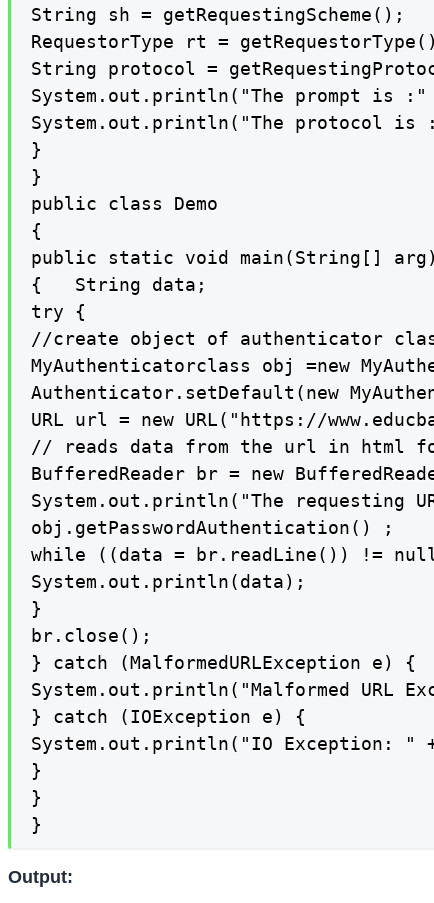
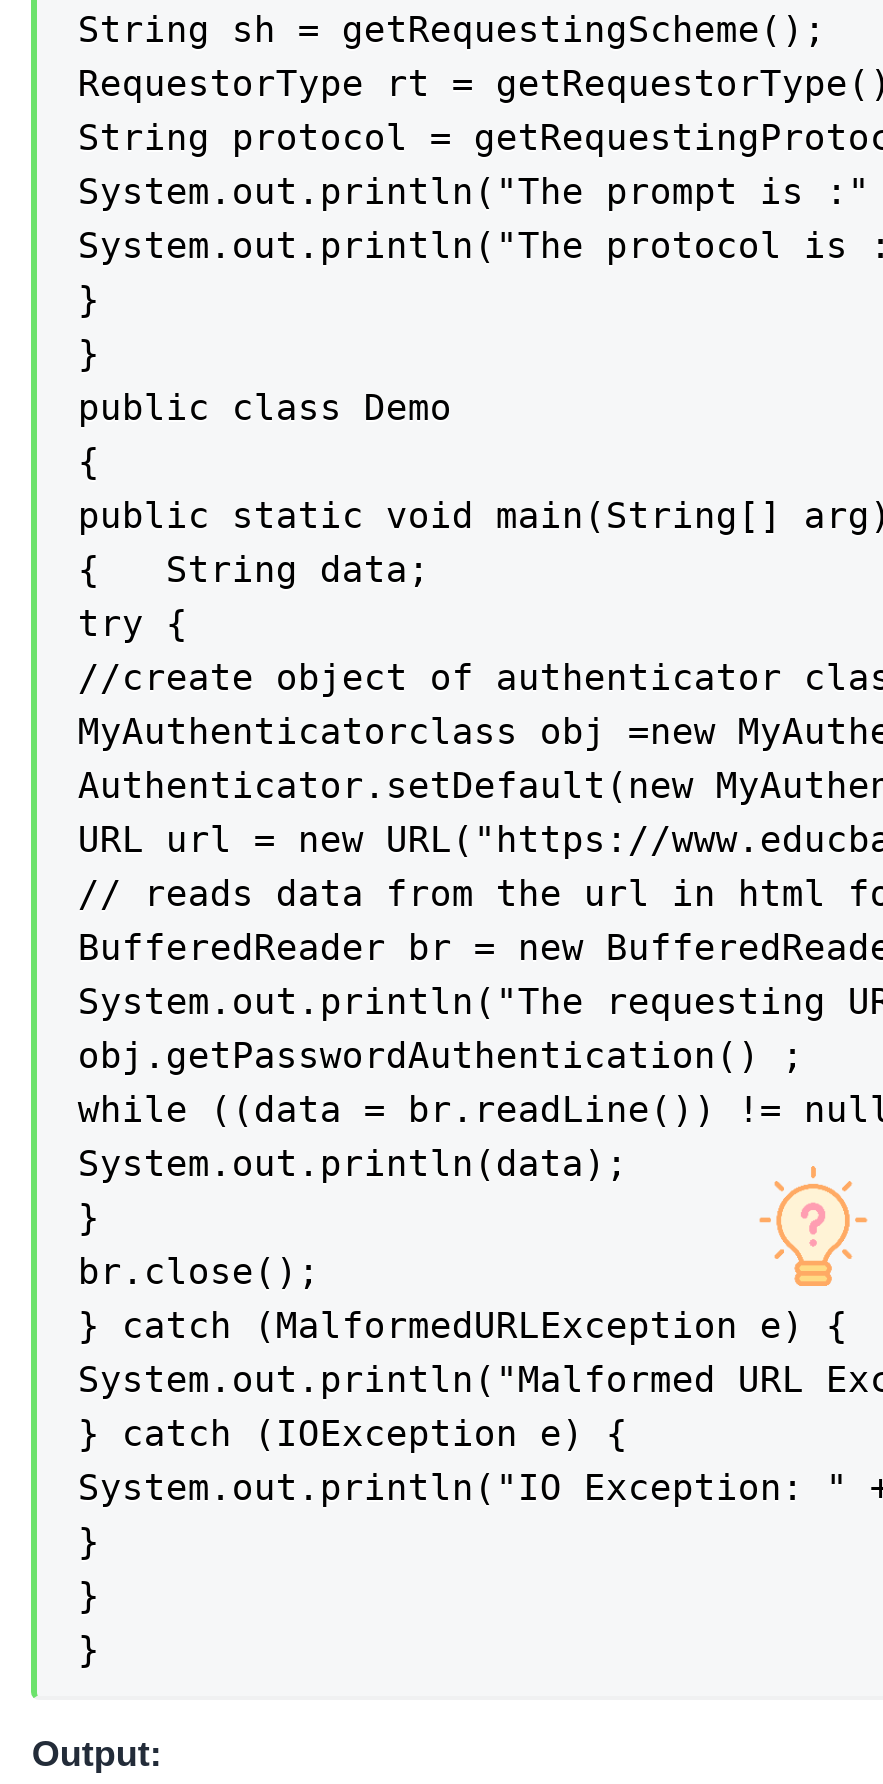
+ [image]
